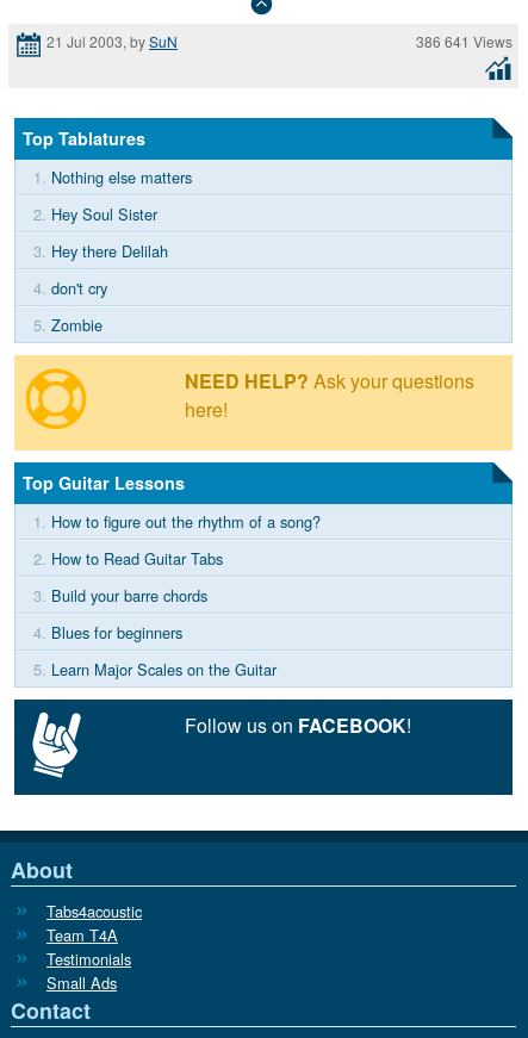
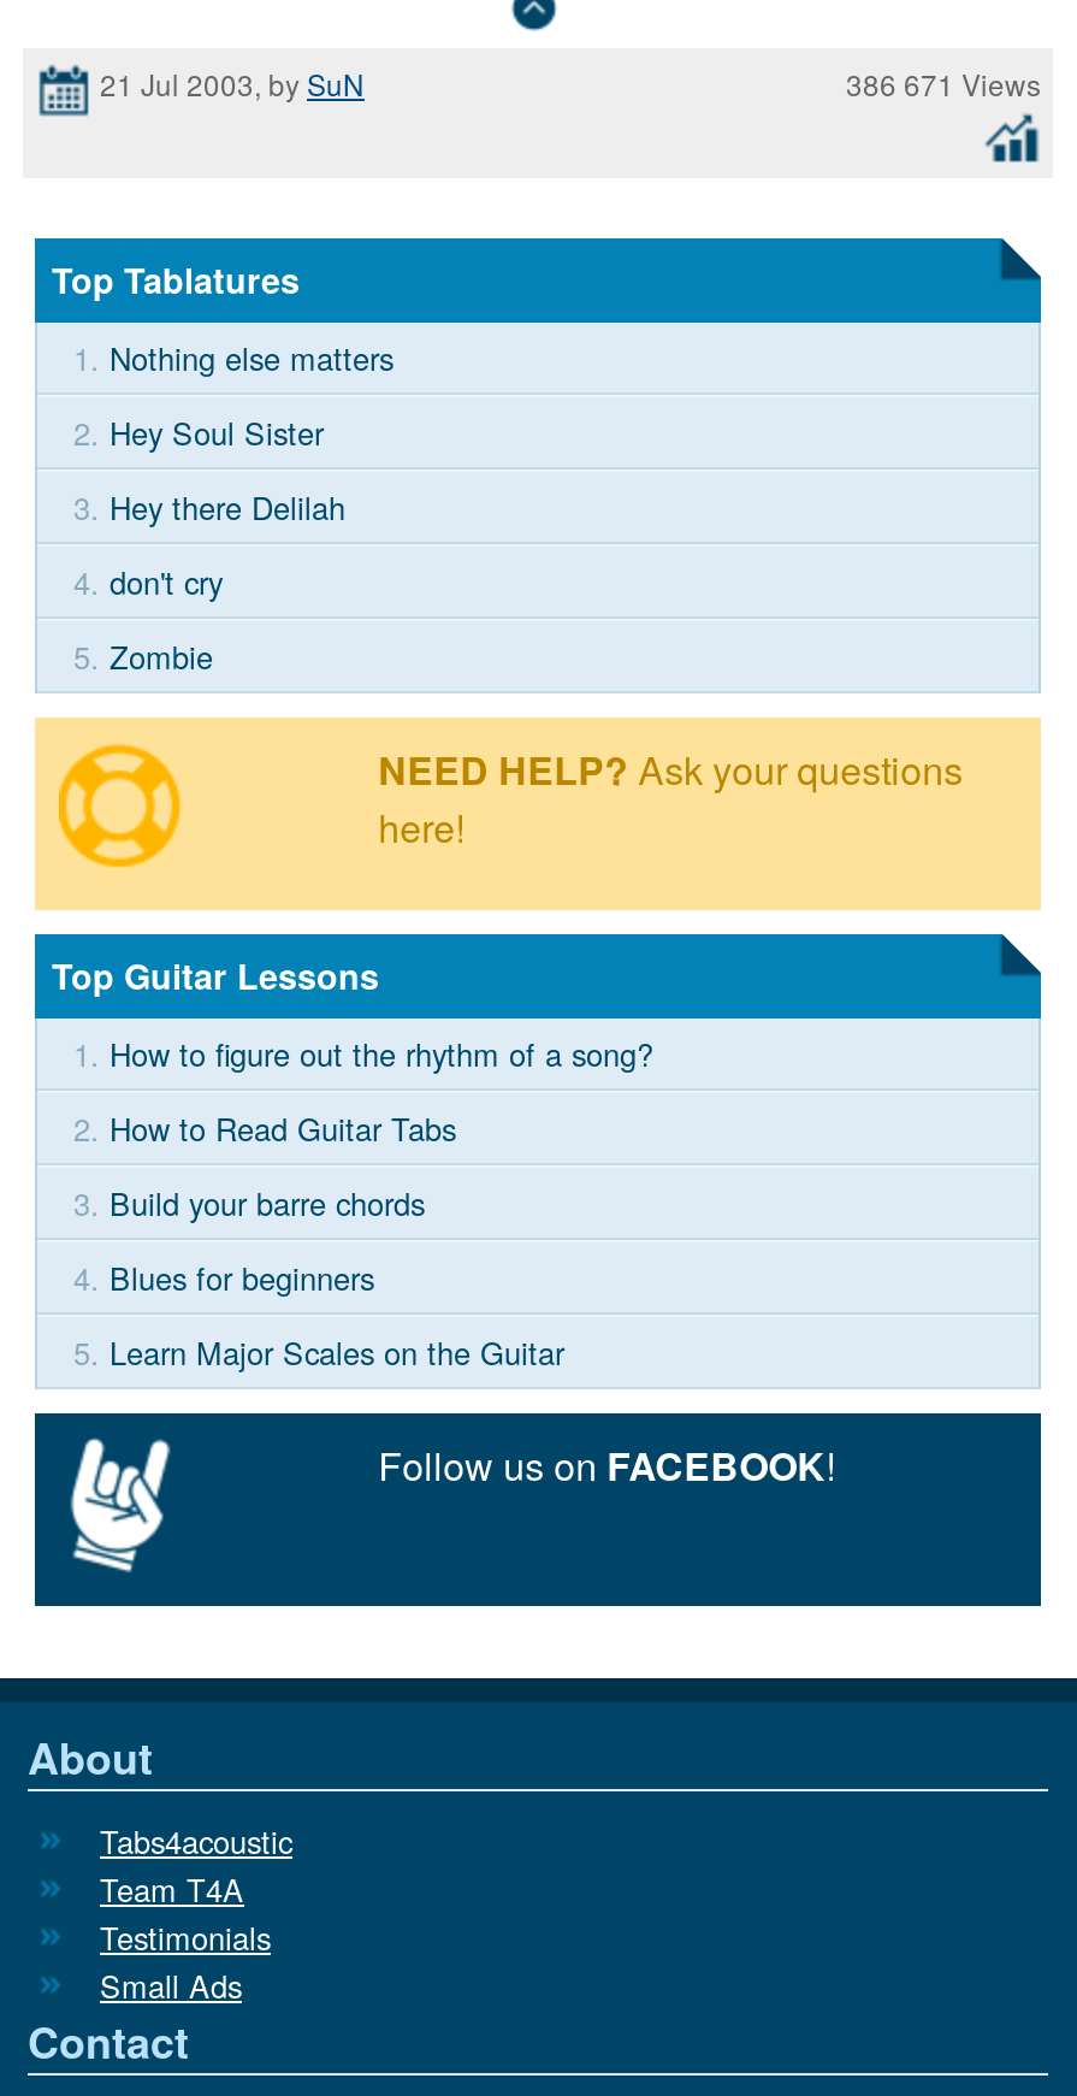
- 386 641 Views
+ 386 671 Views
